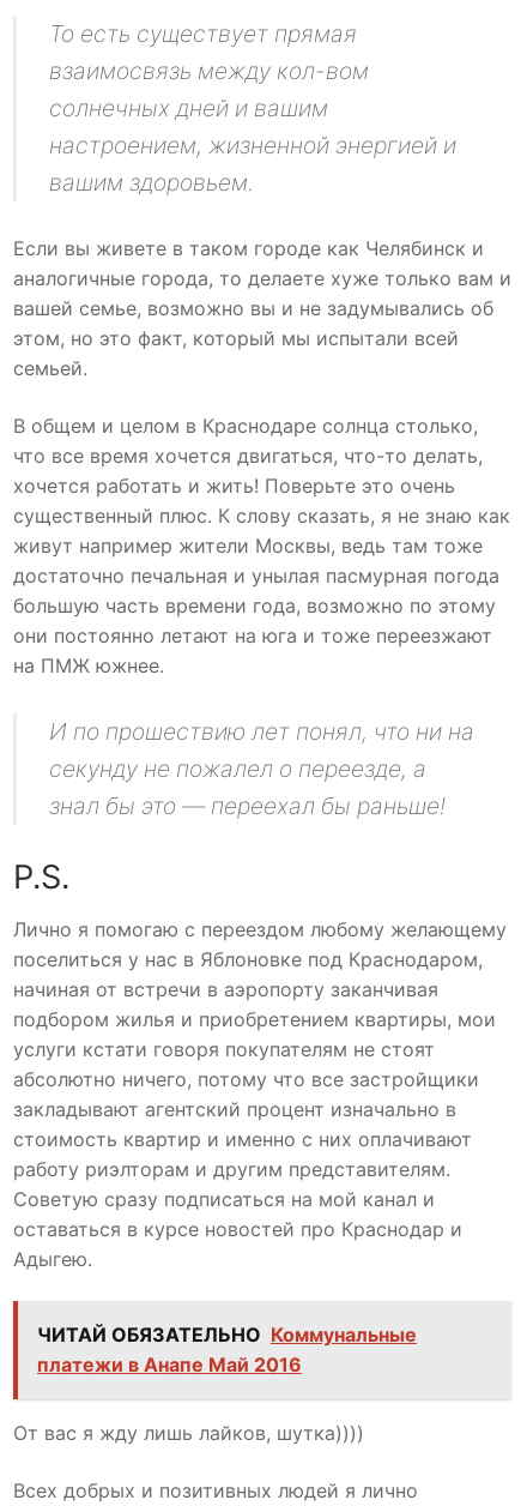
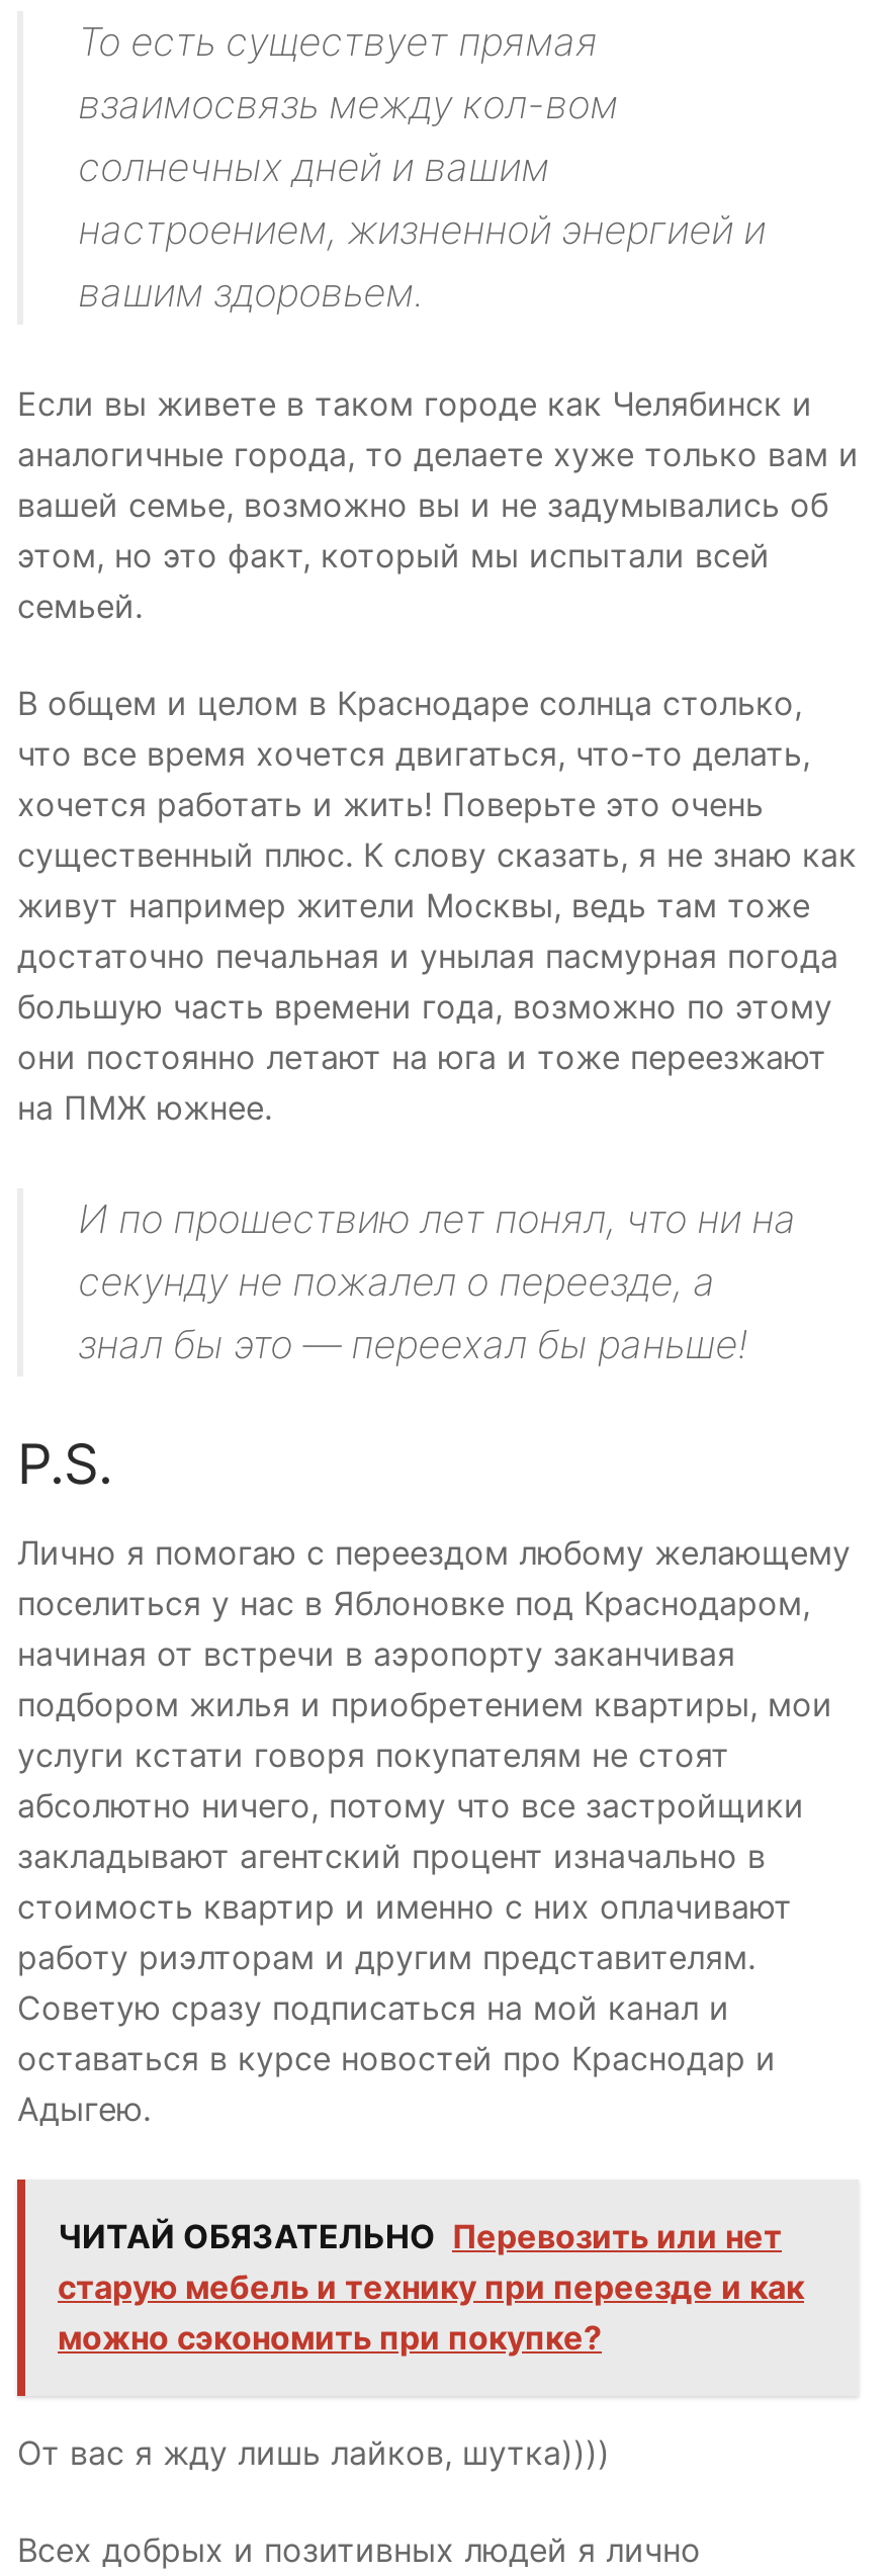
- ЧИТАЙ ОБЯЗАТЕЛЬНО Коммунальные
- платежи в Анапе Май 2016
+ ЧИТАЙ ОБЯЗАТЕЛЬНО Перевозить или нет
+ старую мебель и технику при переезде и как
+ можно сэкономить при покупке?
